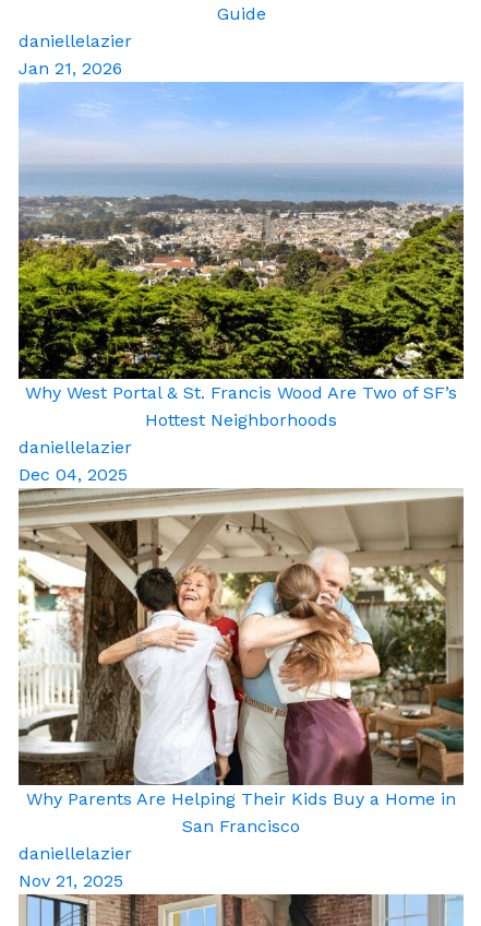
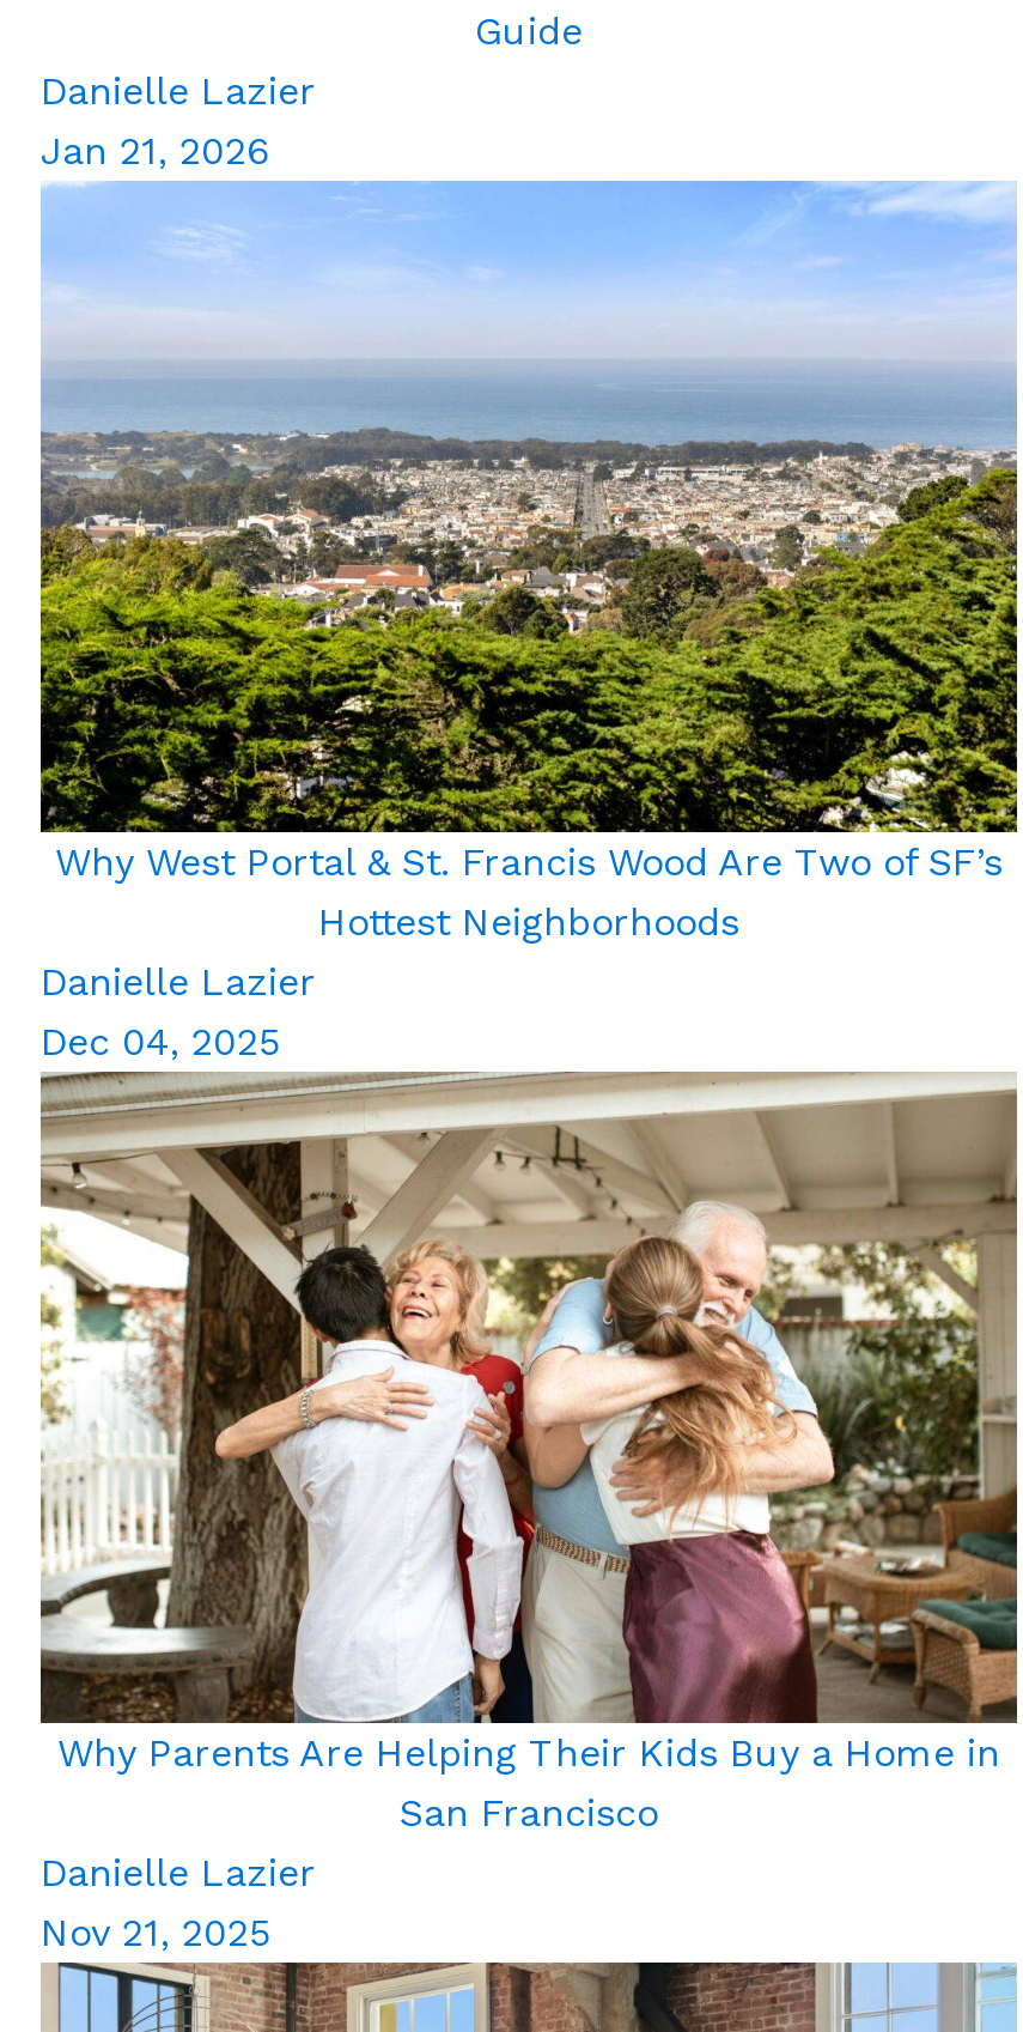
- daniellelazier
+ Danielle Lazier

- daniellelazier
+ Danielle Lazier

- daniellelazier
+ Danielle Lazier
